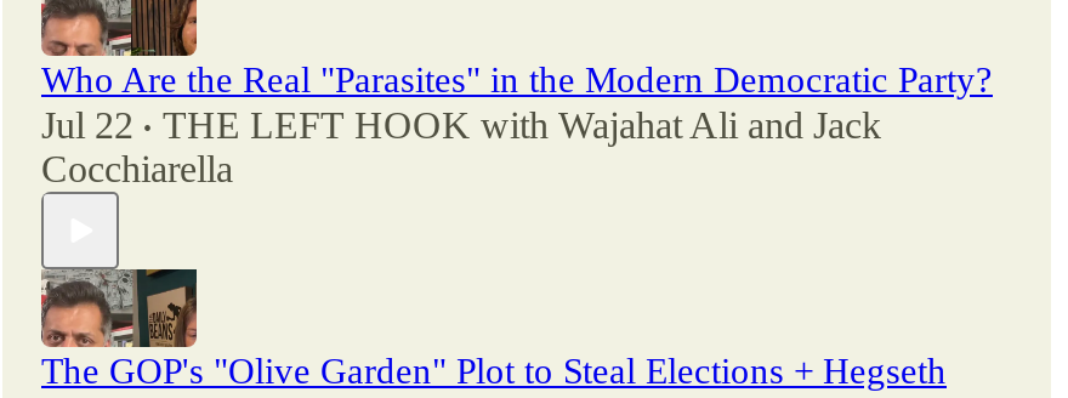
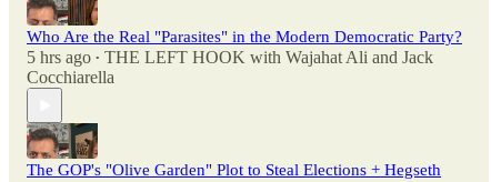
- Jul 22 • THE LEFT HOOK with Wajahat Ali and Jack
+ 5 hrs ago • THE LEFT HOOK with Wajahat Ali and Jack
